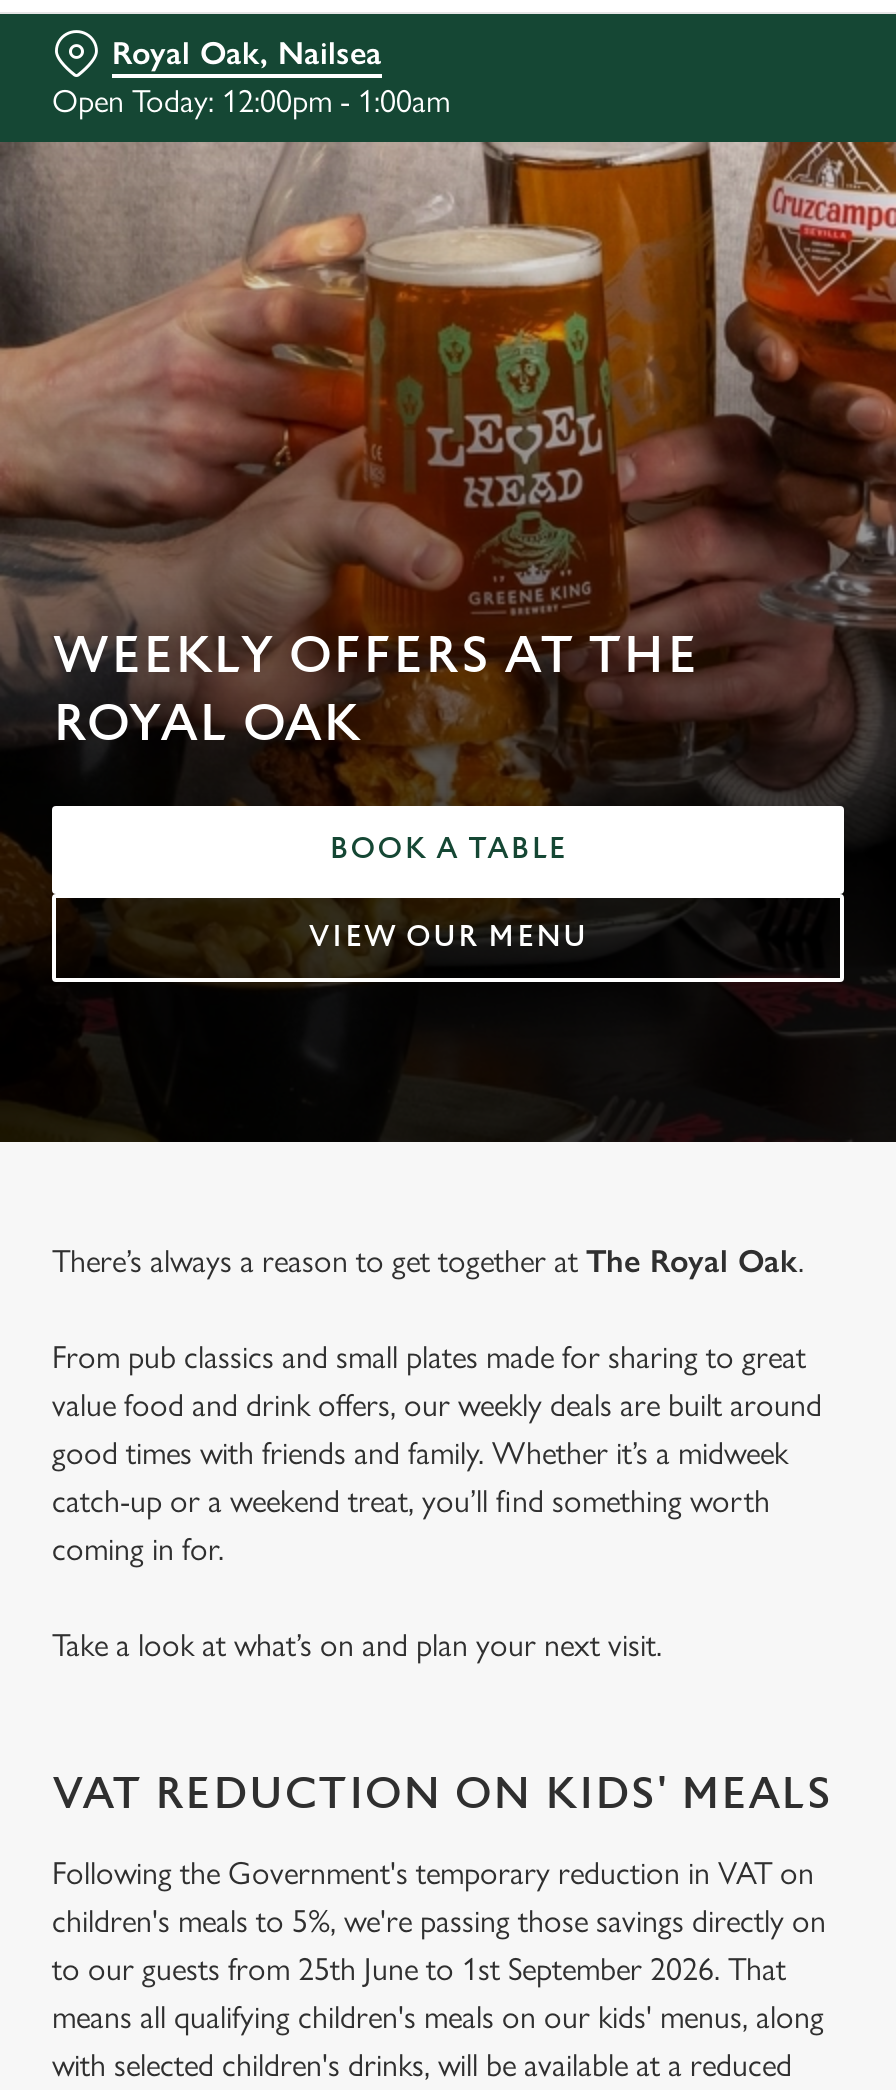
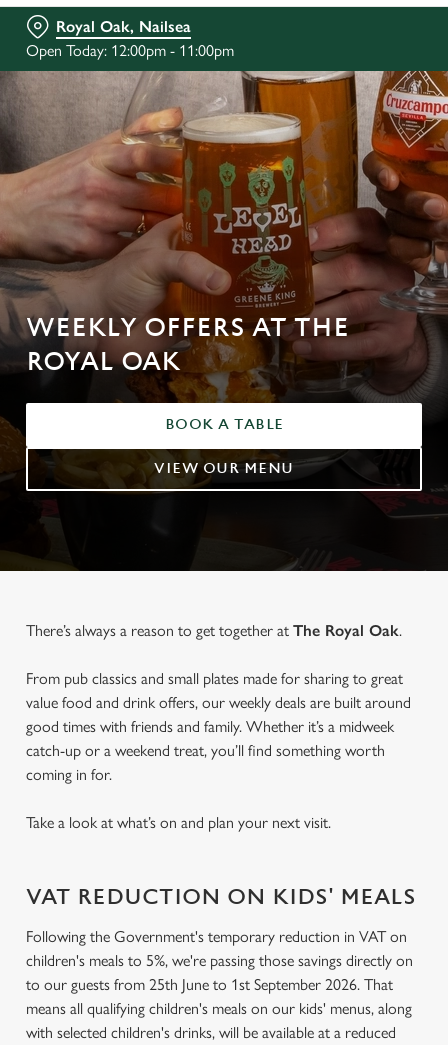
- Open Today: 12:00pm - 1:00am
+ Open Today: 12:00pm - 11:00pm
